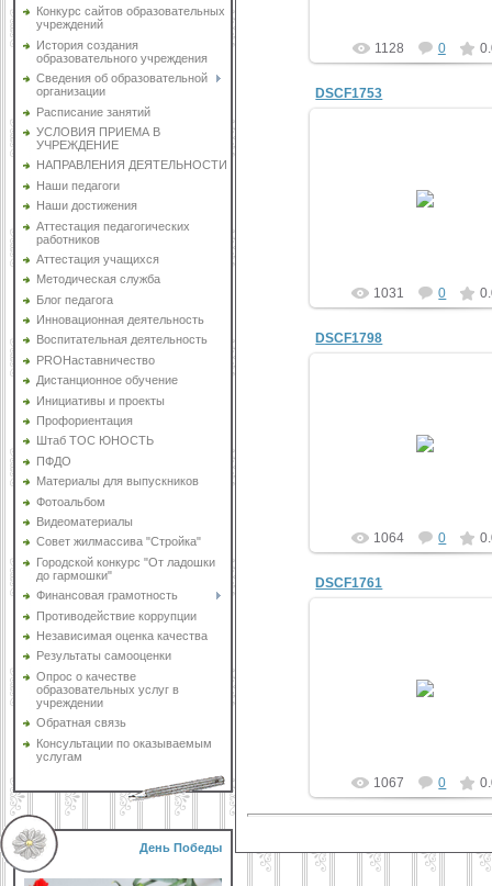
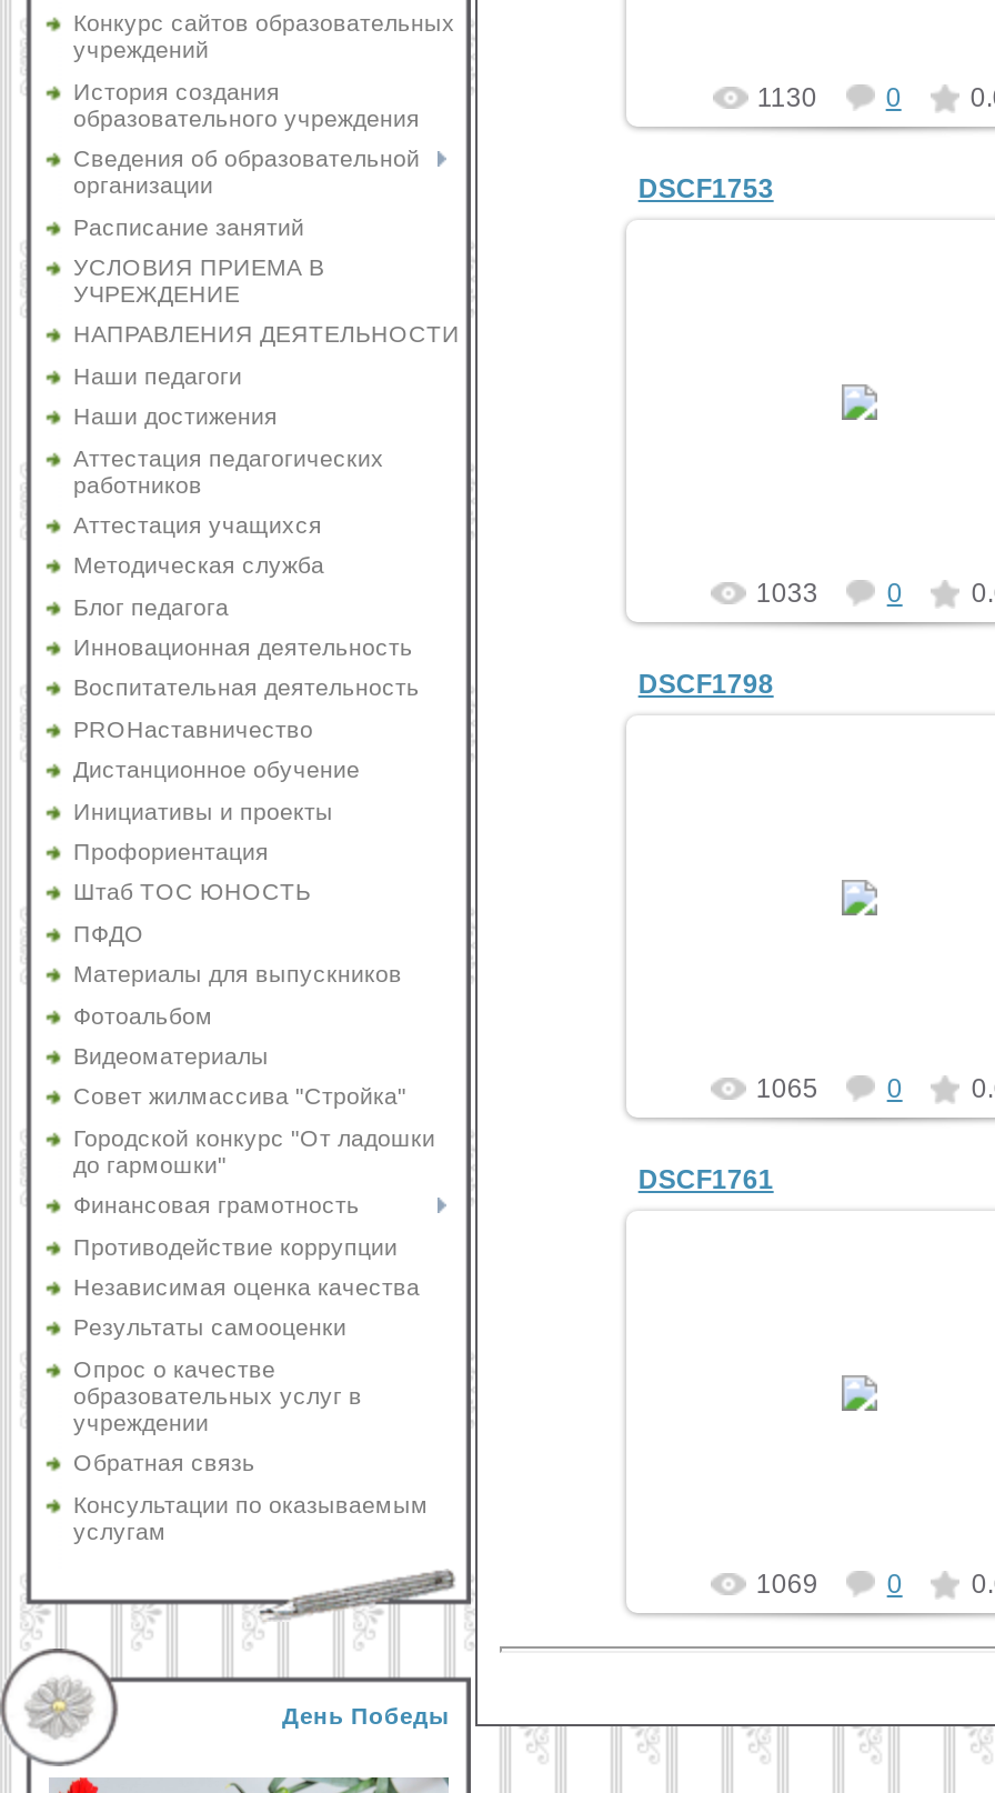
- 1128
+ 1130

- 1031
+ 1033

- 1064
+ 1065

- 1067
+ 1069
